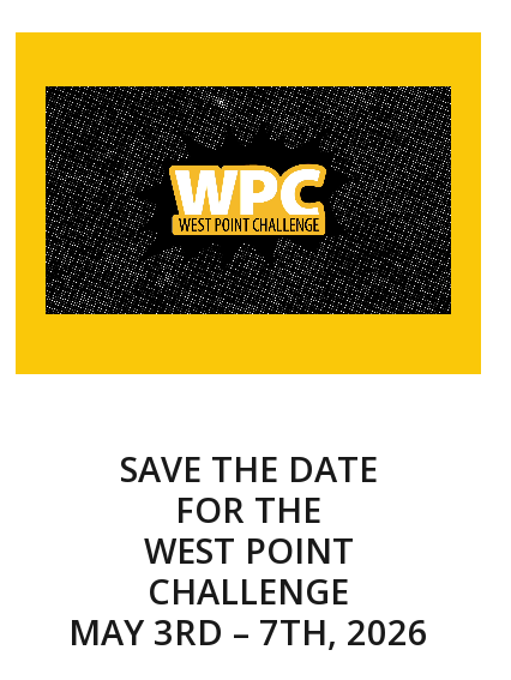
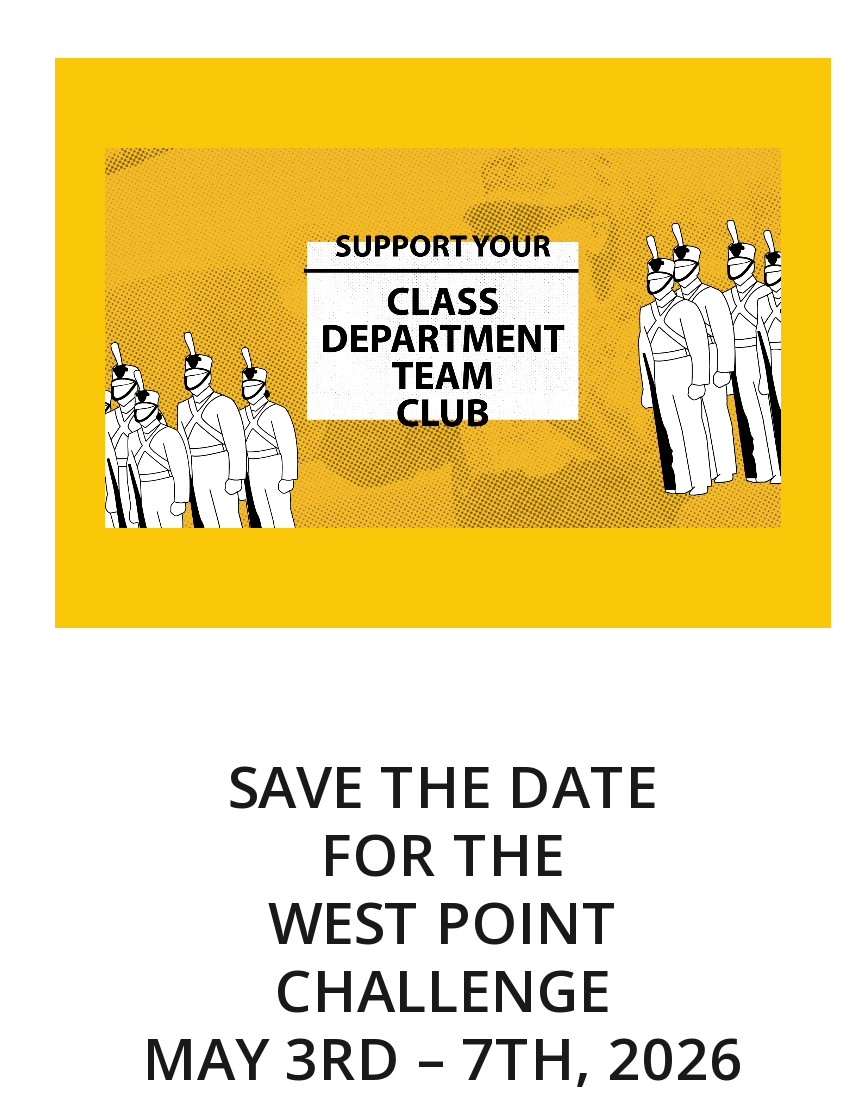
- [image]
+ [image]
